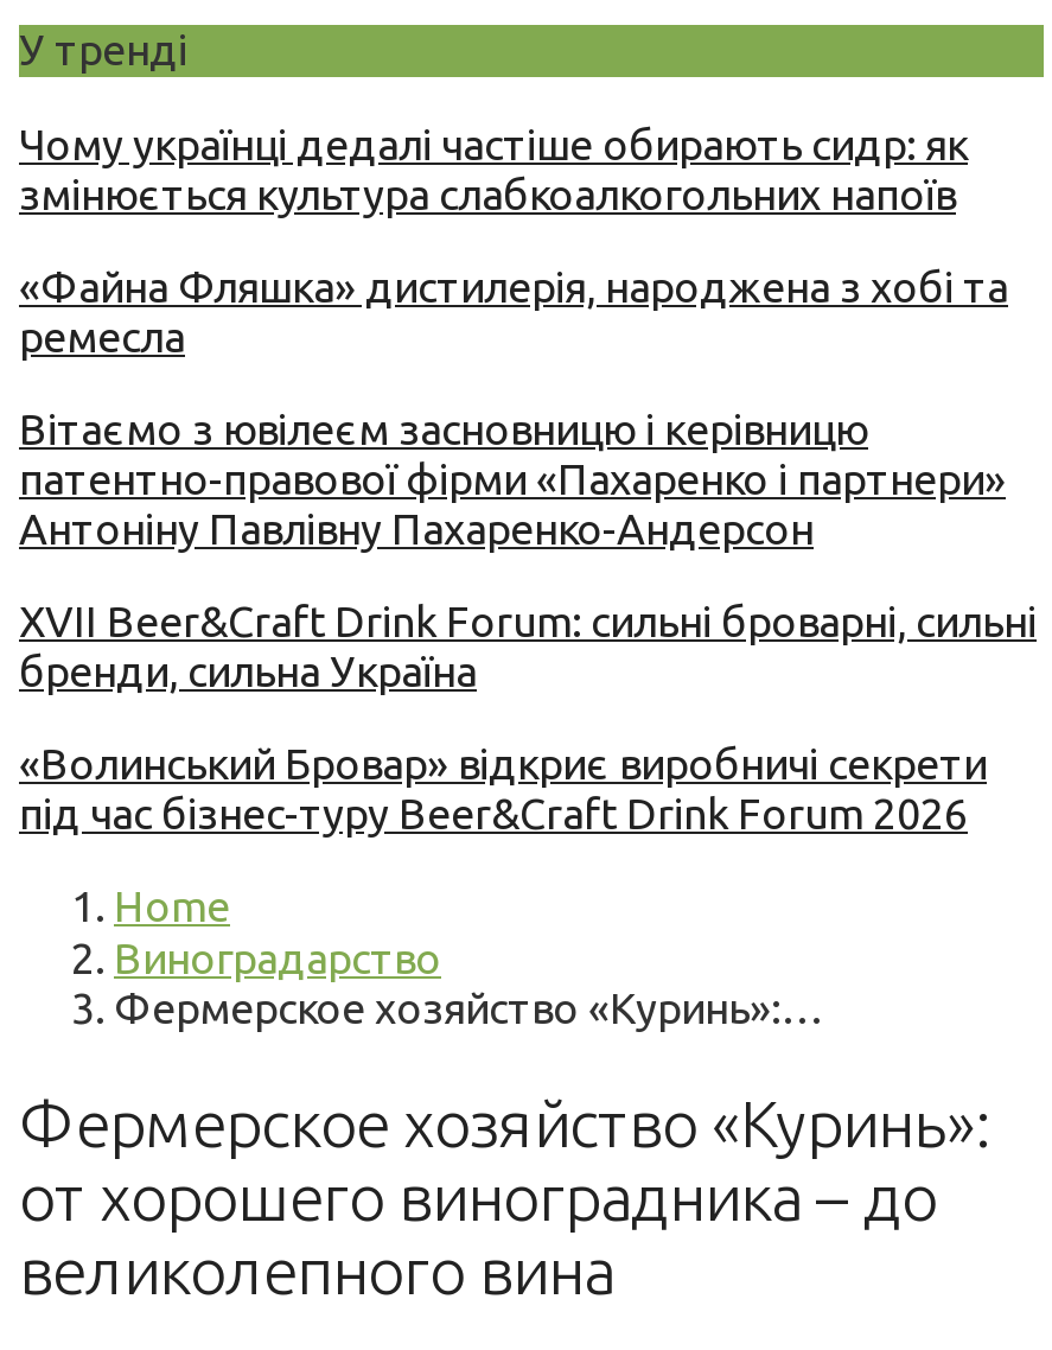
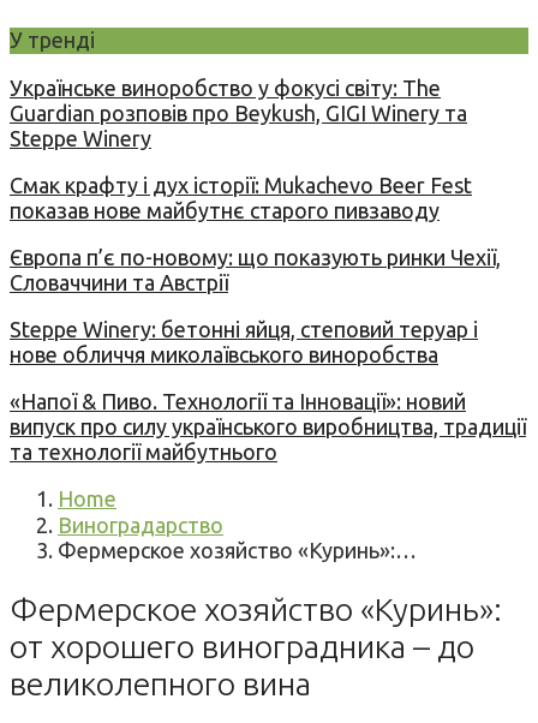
- Чому українці дедалі частіше обирають сидр: як
- змінюється культура слабкоалкогольних напоїв
+ Українське виноробство у фокусі світу: The
+ Guardian розповів про Beykush, GIGI Winery та
+ Steppe Winery

- «Файна Фляшка» дистилерія, народжена з хобі та
- ремесла
+ Смак крафту і дух історії: Mukachevo Beer Fest
+ показав нове майбутнє старого пивзаводу

- Вітаємо з ювілеєм засновницю і керівницю
- патентно-правової фірми «Пахаренко і партнери»
- Антоніну Павлівну Пахаренко-Андерсон
+ Європа п’є по-новому: що показують ринки Чехії,
+ Словаччини та Австрії

- XVII Beer&Craft Drink Forum: сильні броварні, сильні
- бренди, сильна Україна
+ Steppe Winery: бетонні яйця, степовий теруар і
+ нове обличчя миколаївського виноробства

- «Волинський Бровар» відкриє виробничі секрети
- під час бізнес-туру Beer&Craft Drink Forum 2026
+ «Напої & Пиво. Технології та Інновації»: новий
+ випуск про силу українського виробництва, традиції
+ та технології майбутнього
